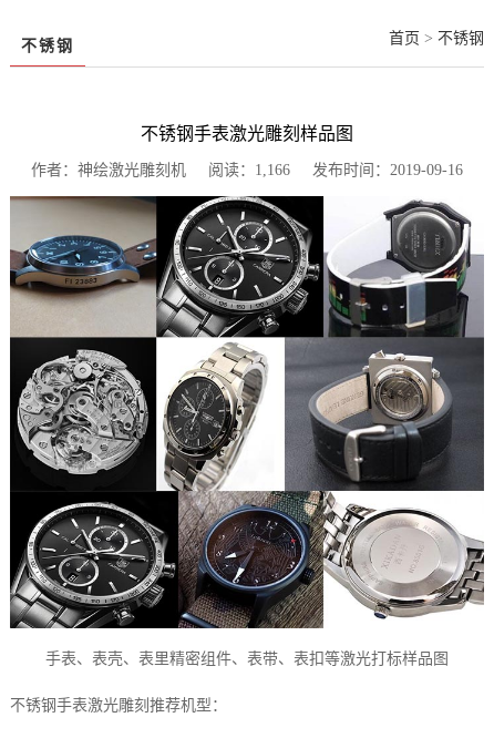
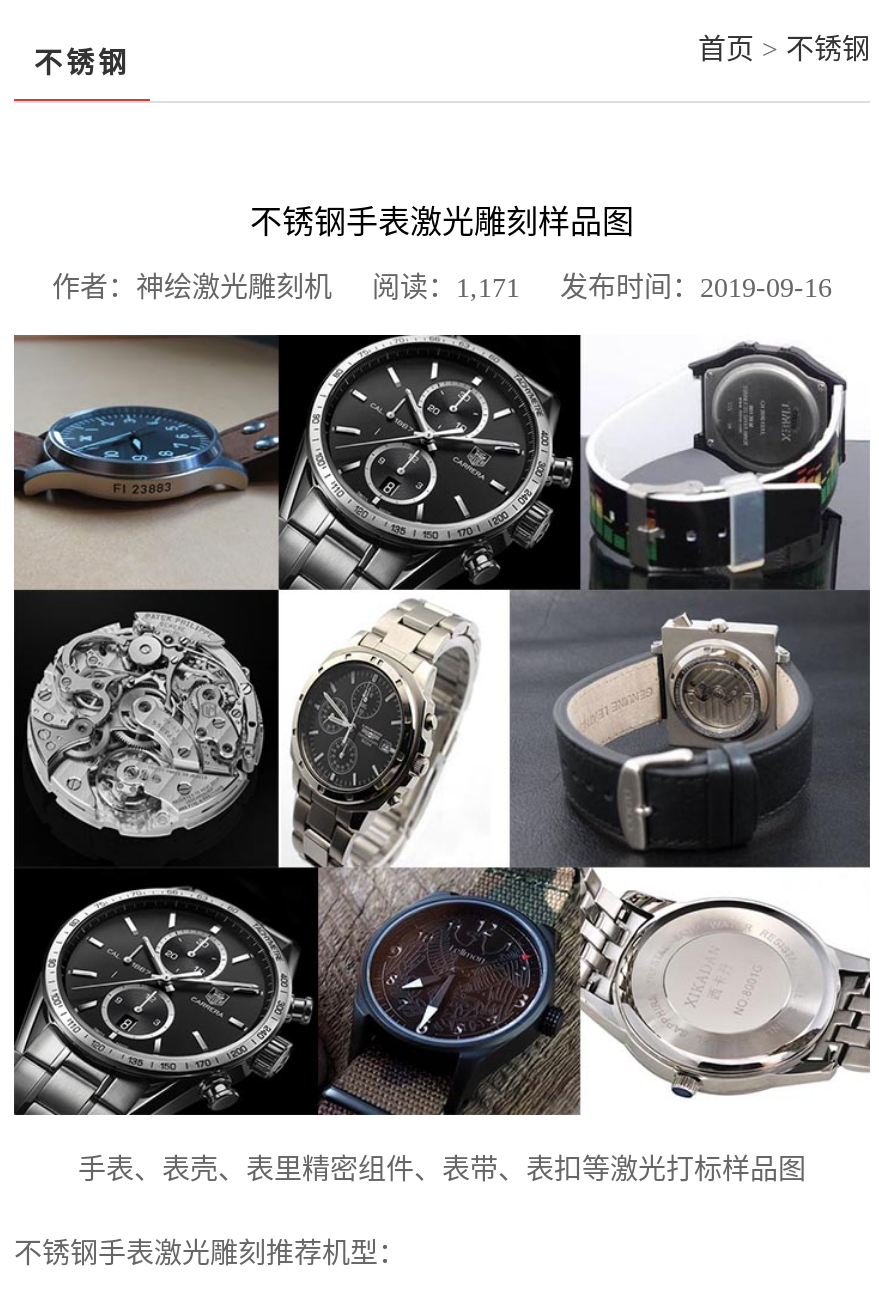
- 作者：神绘激光雕刻机 阅读：1,166 发布时间：2019-09-16
+ 作者：神绘激光雕刻机 阅读：1,171 发布时间：2019-09-16
